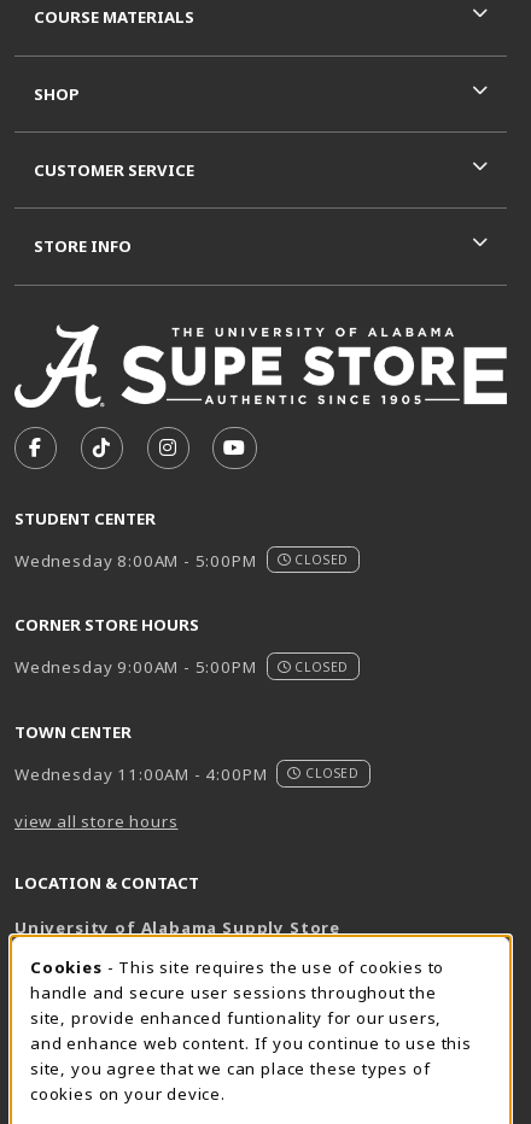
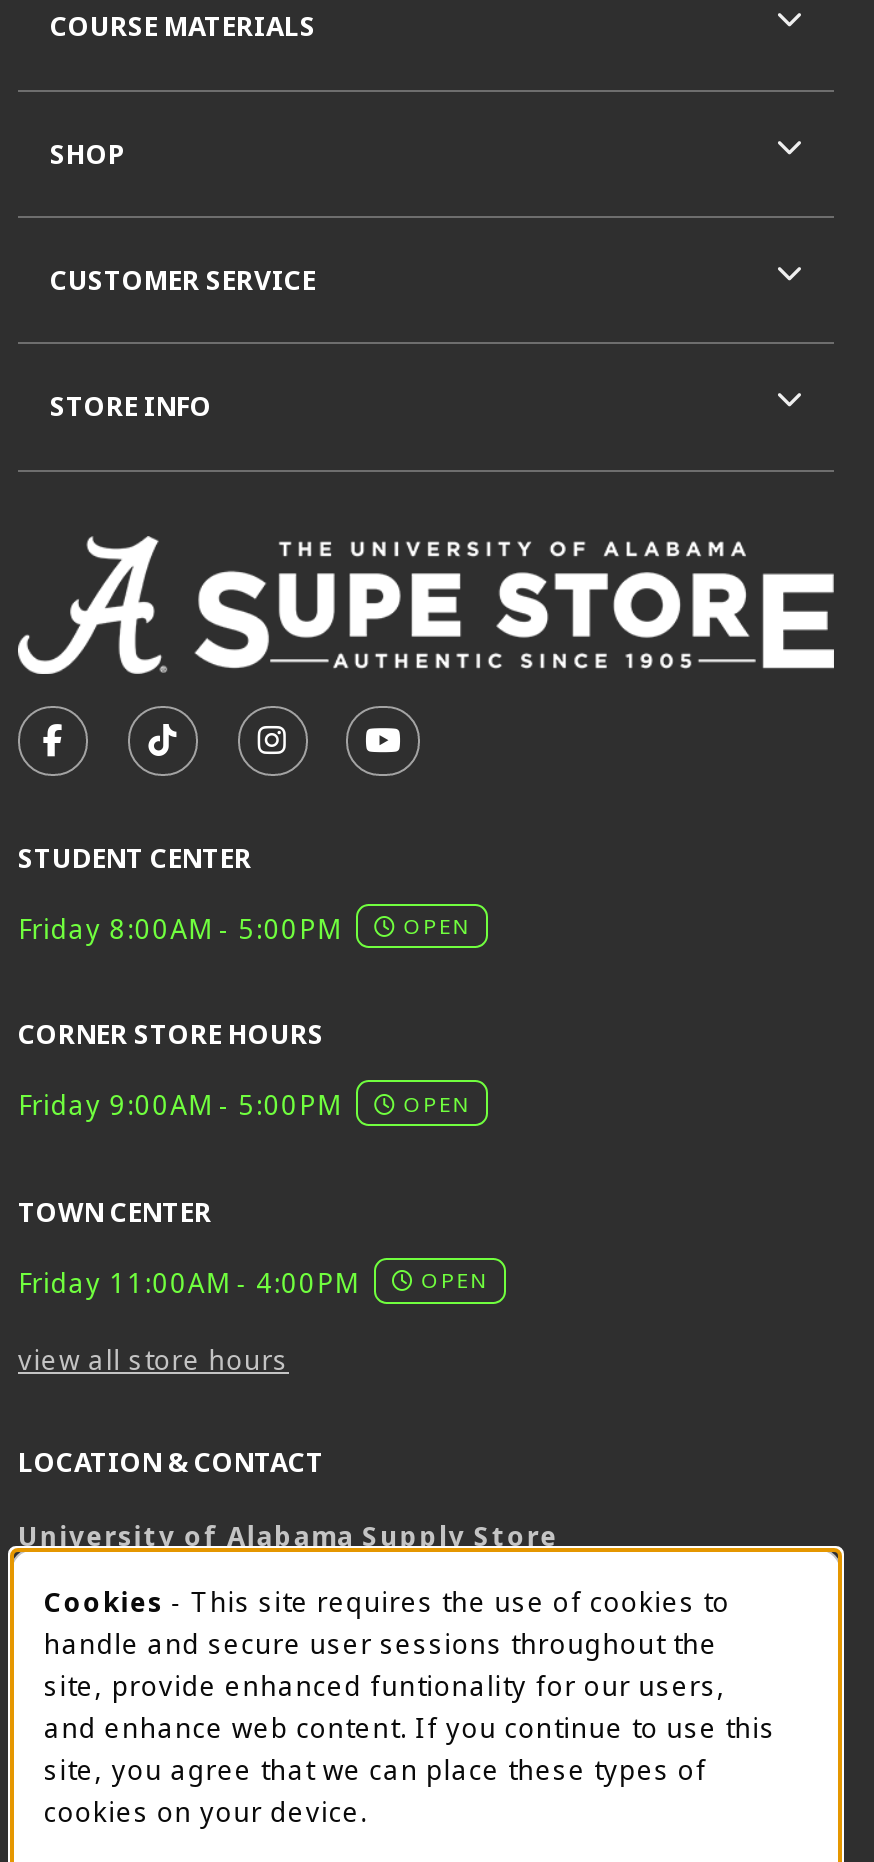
- Wednesday 8:00AM - 5:00PM
- CLOSED
+ Friday 8:00AM - 5:00PM
+ OPEN

- Wednesday 9:00AM - 5:00PM
- CLOSED
+ Friday 9:00AM - 5:00PM
+ OPEN

- Wednesday 11:00AM - 4:00PM
- CLOSED
+ Friday 11:00AM - 4:00PM
+ OPEN
